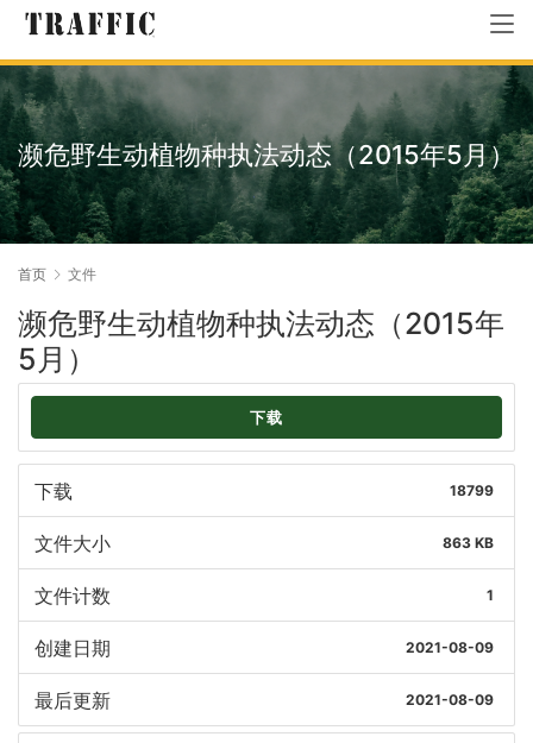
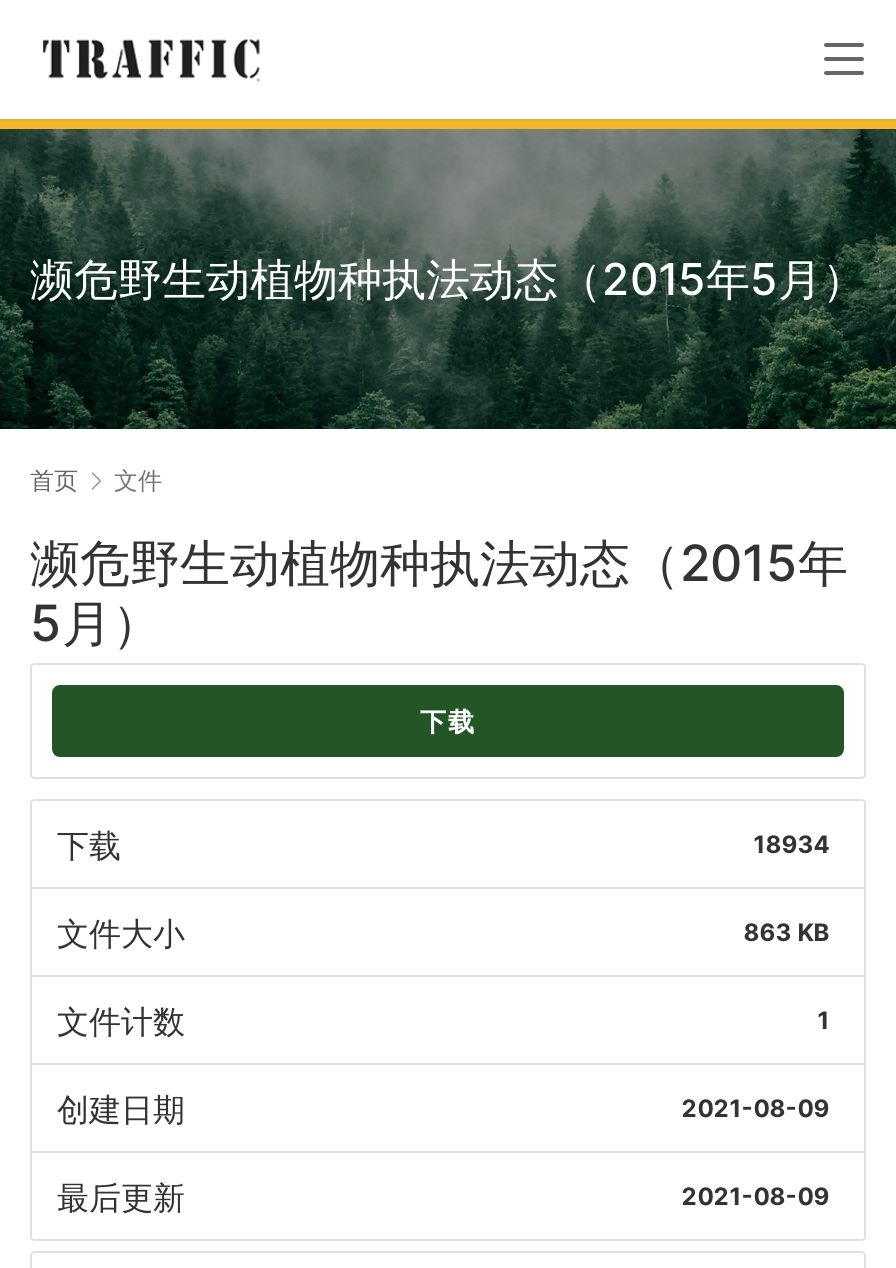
- 18799
+ 18934
